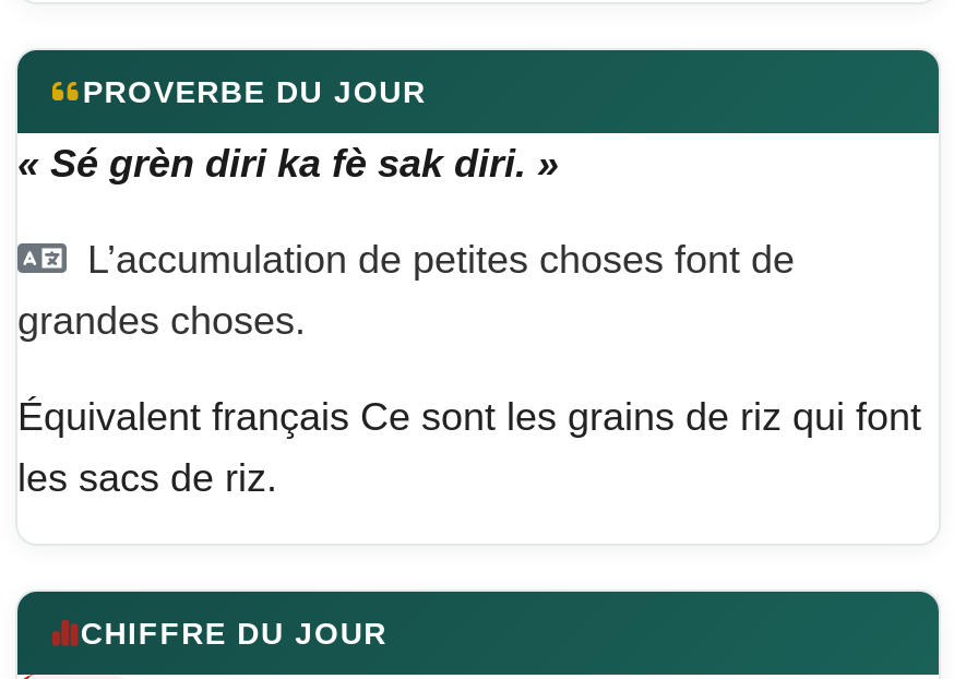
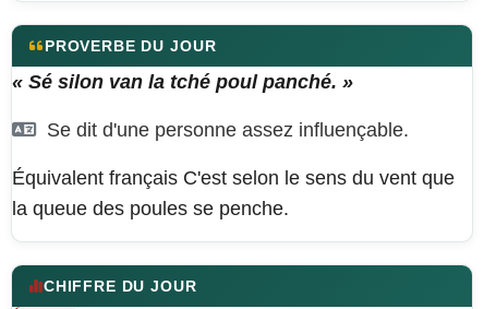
- « Sé grèn diri ka fè sak diri. »
+ « Sé silon van la tché poul panché. »

- L’accumulation de petites choses font de
- grandes choses.
+ Se dit d'une personne assez influençable.

- Équivalent français Ce sont les grains de riz qui font
- les sacs de riz.
+ Équivalent français C'est selon le sens du vent que
+ la queue des poules se penche.
